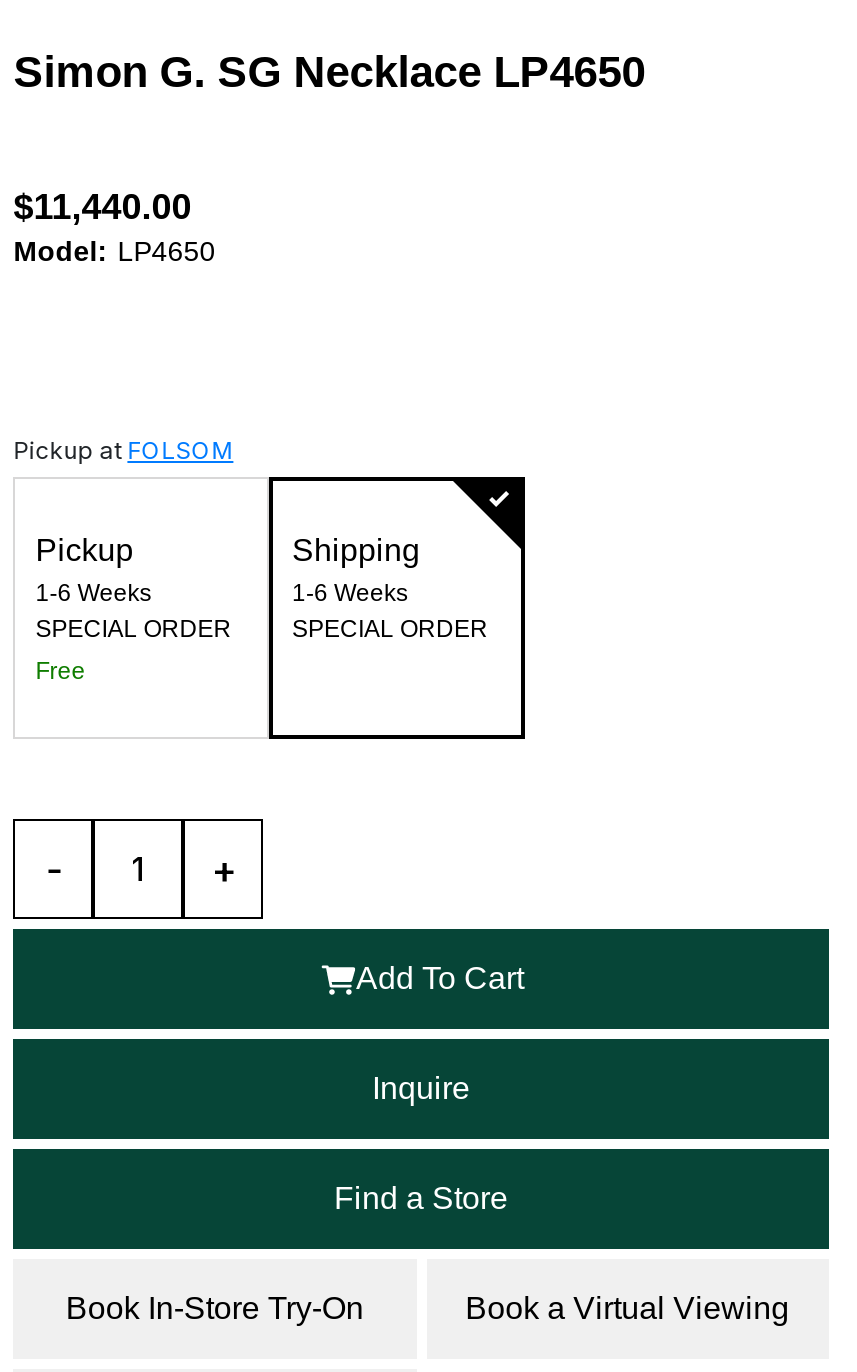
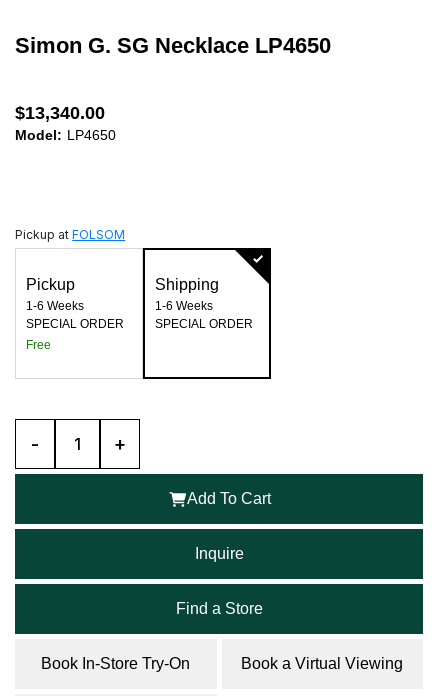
- $11,440.00
+ $13,340.00
